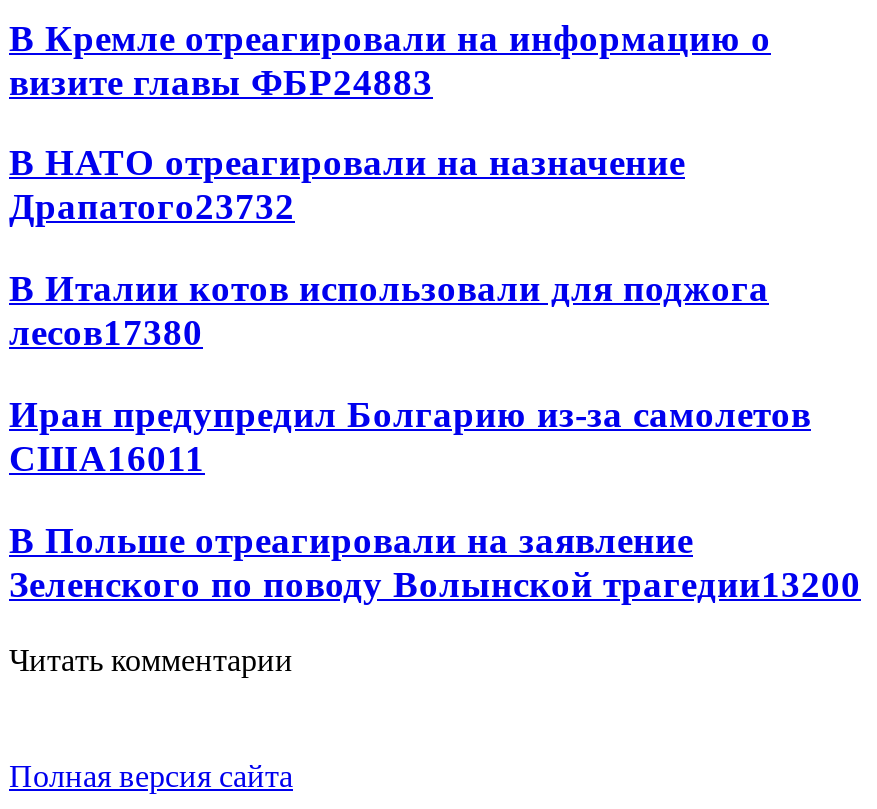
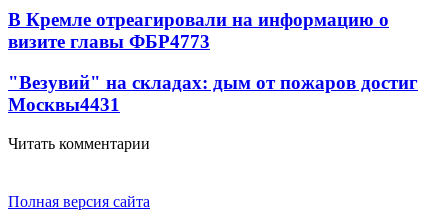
- визите главы ФБР24883
- В НАТО отреагировали на назначение
- Драпатого23732
- В Италии котов использовали для поджога
- лесов17380
- Иран предупредил Болгарию из-за самолетов
- США16011
- В Польше отреагировали на заявление
- Зеленского по поводу Волынской трагедии13200
+ визите главы ФБР4773
+ "Везувий" на складах: дым от пожаров достиг
+ Москвы4431
